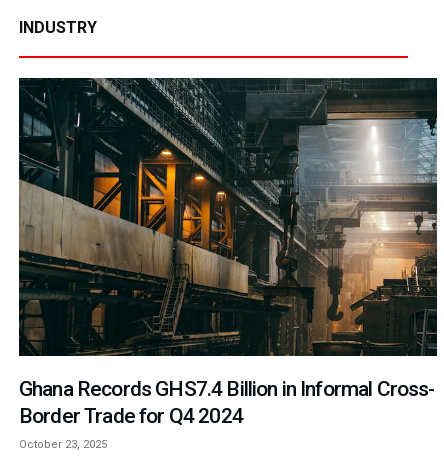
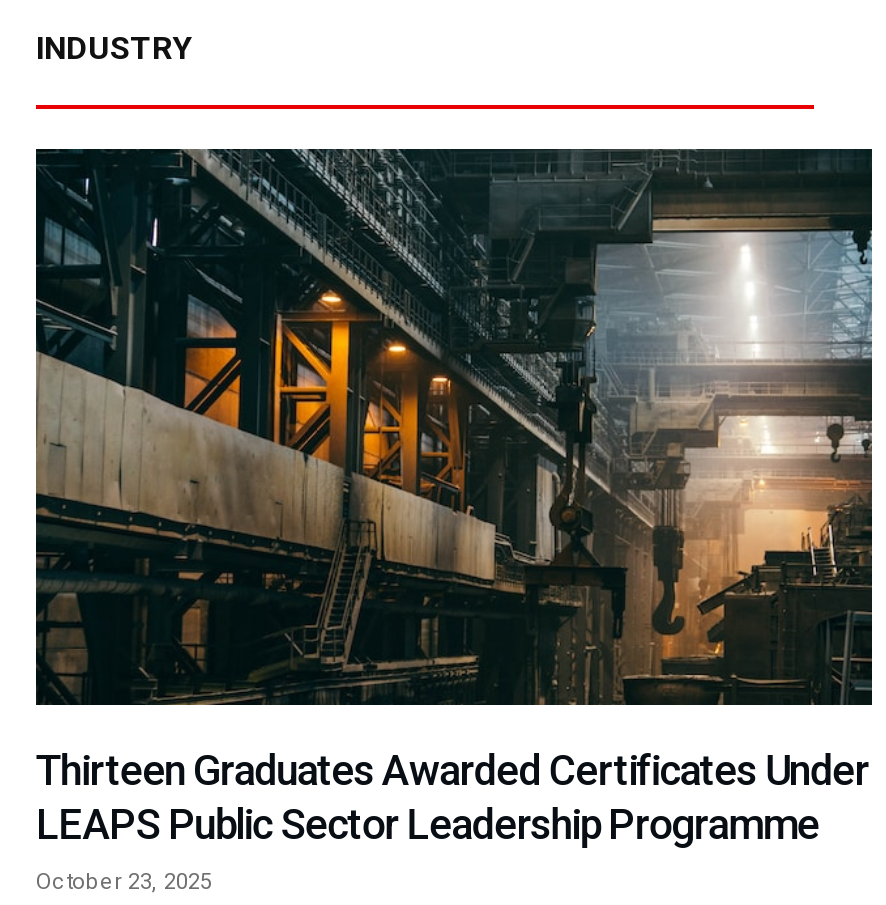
- Ghana Records GHS7.4 Billion in Informal Cross-
- Border Trade for Q4 2024
+ Thirteen Graduates Awarded Certificates Under
+ LEAPS Public Sector Leadership Programme
